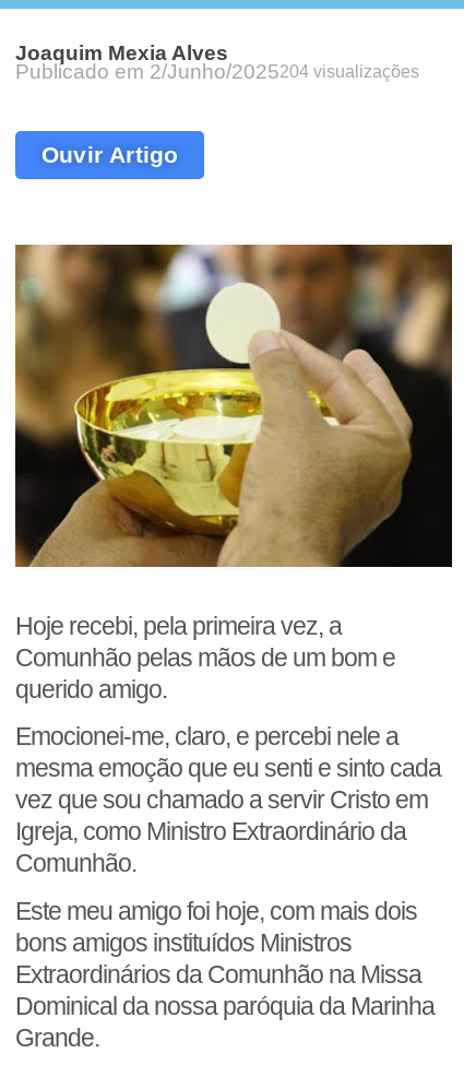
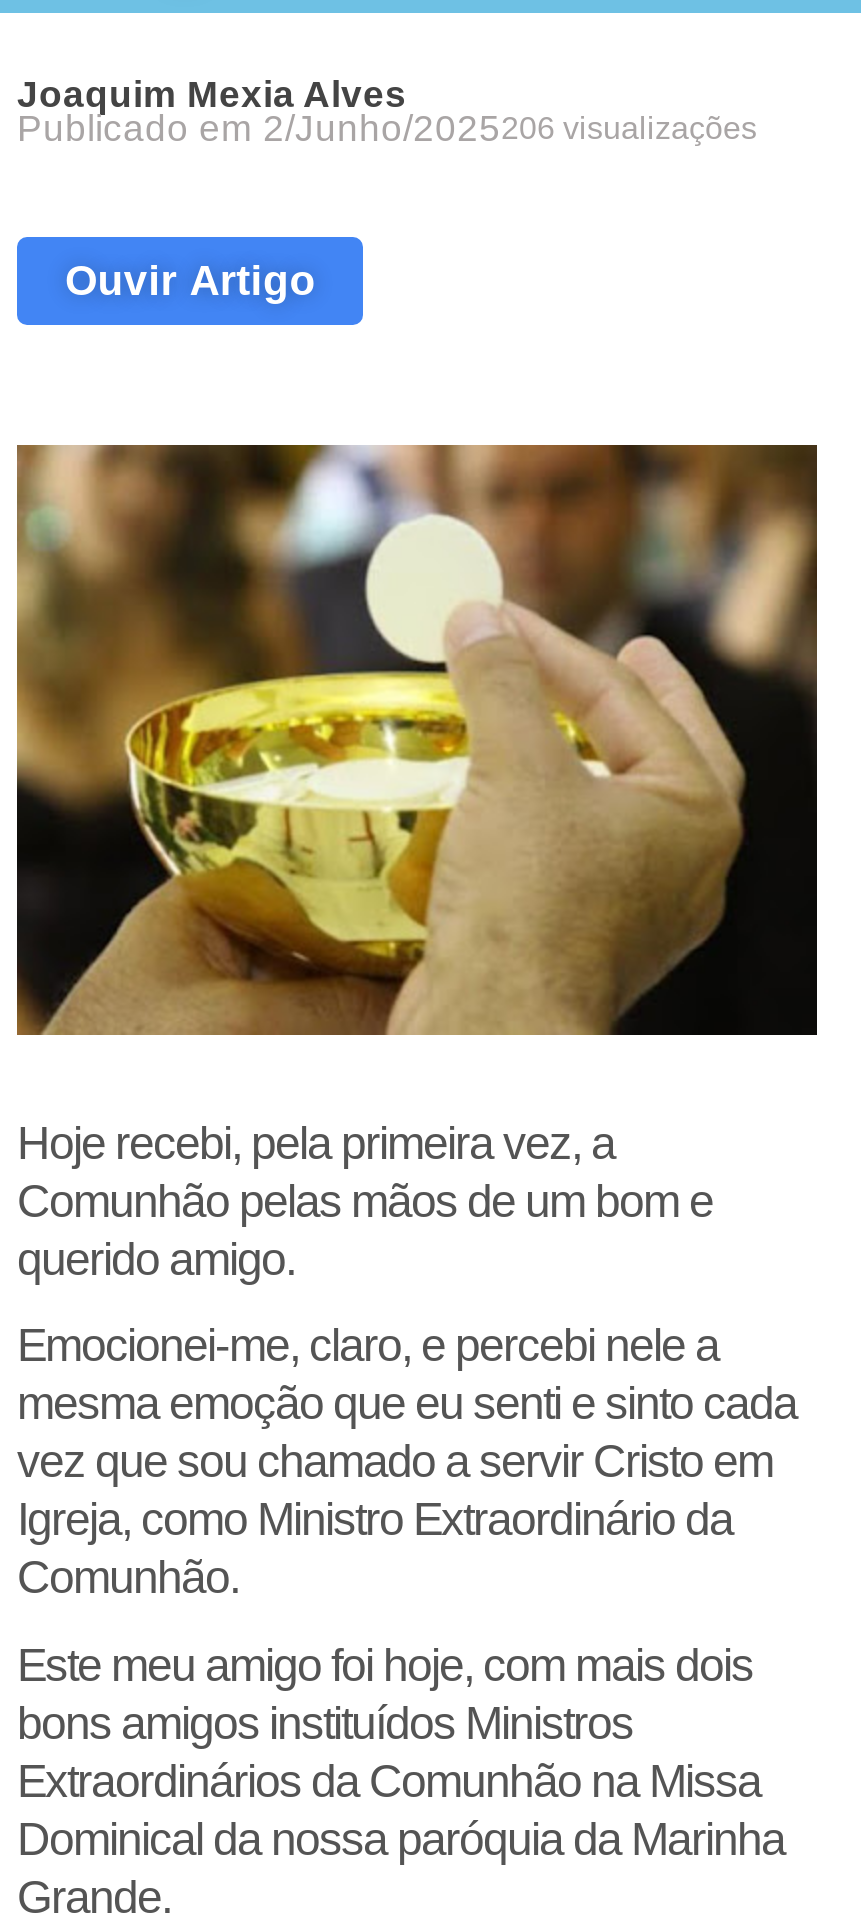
- Publicado em 2/Junho/2025204 visualizações
+ Publicado em 2/Junho/2025206 visualizações
